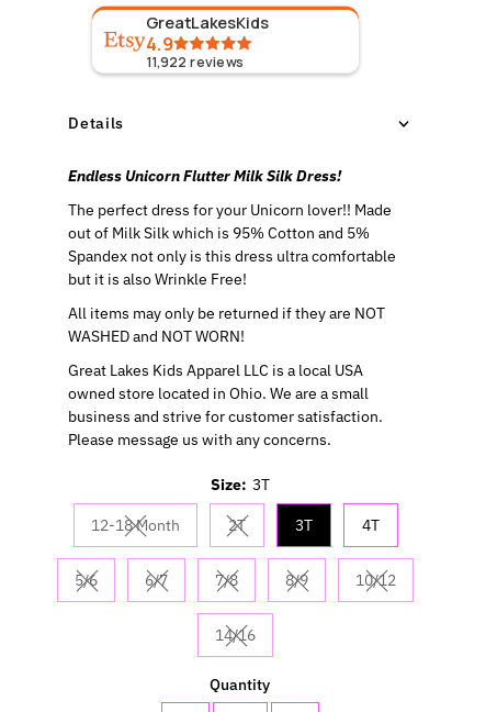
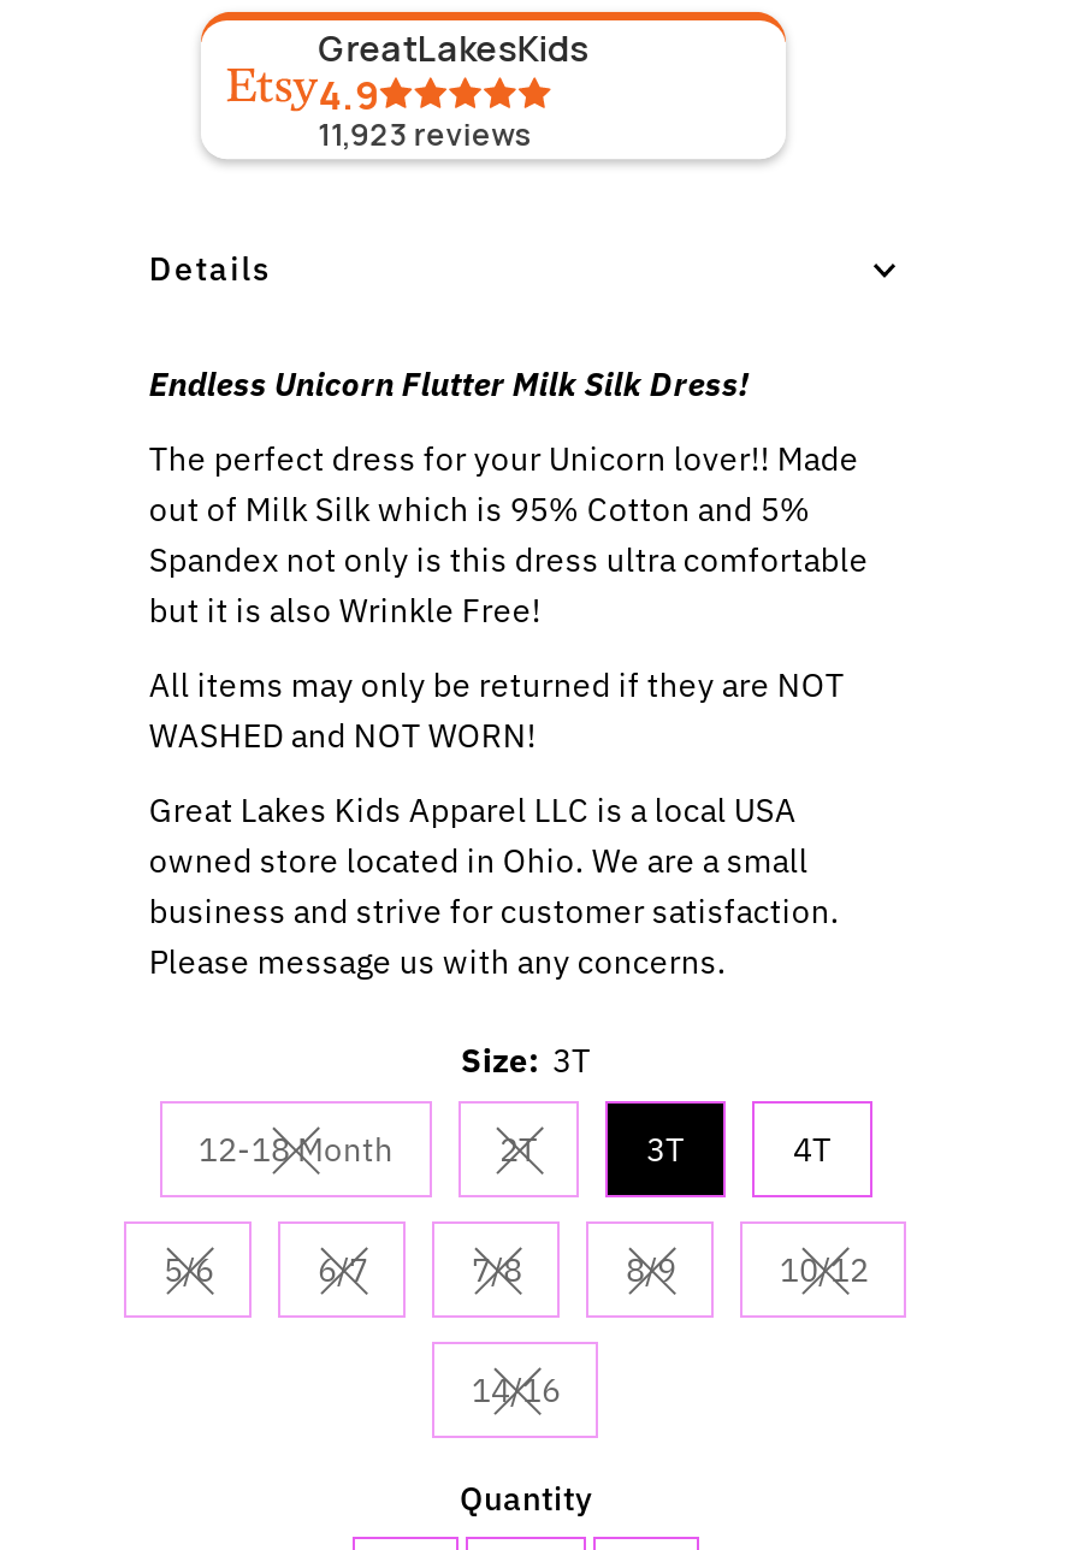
- 11,922 reviews
+ 11,923 reviews
